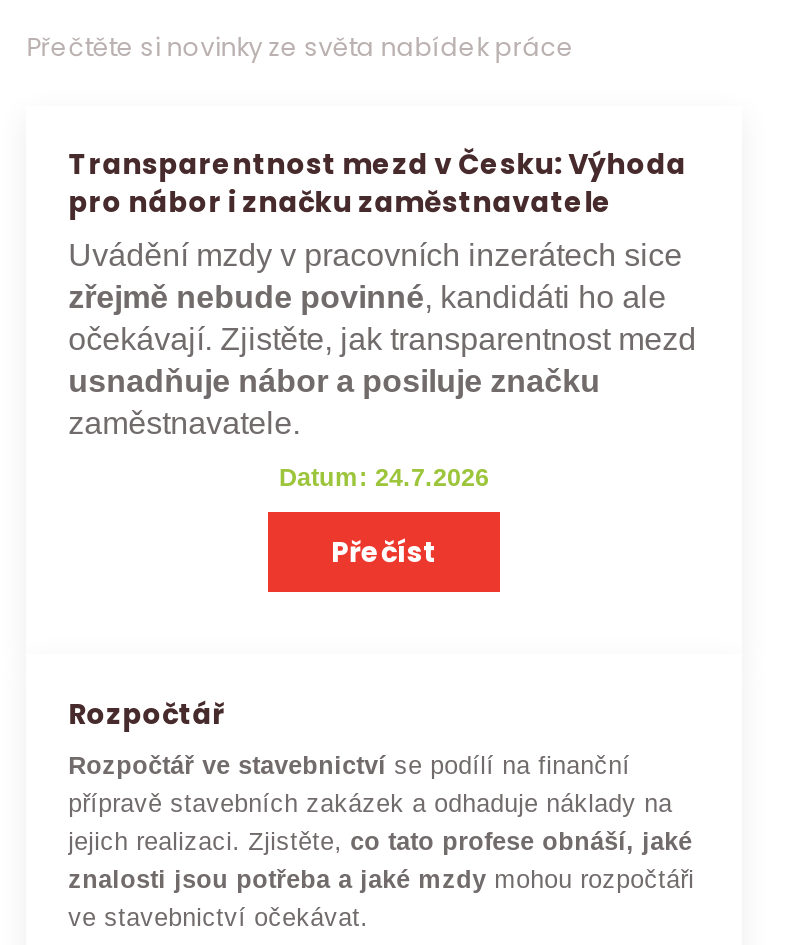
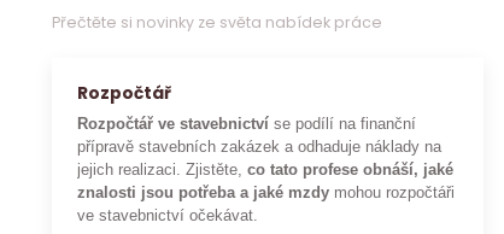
- Transparentnost mezd v Česku: Výhoda
- pro nábor i značku zaměstnavatele
- Uvádění mzdy v pracovních inzerátech sice
- zřejmě nebude povinné, kandidáti ho ale
- očekávají. Zjistěte, jak transparentnost mezd
- usnadňuje nábor a posiluje značku
- zaměstnavatele.
- Datum: 24.7.2026
- Přečíst
